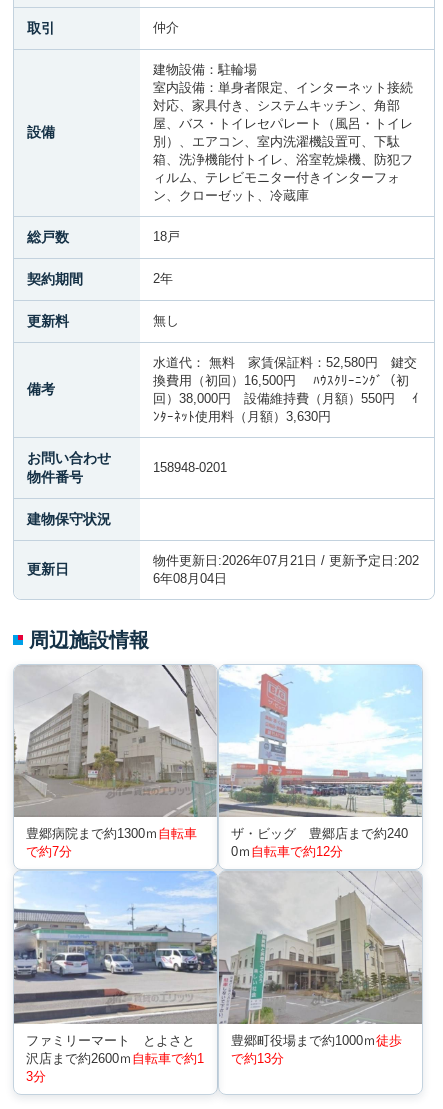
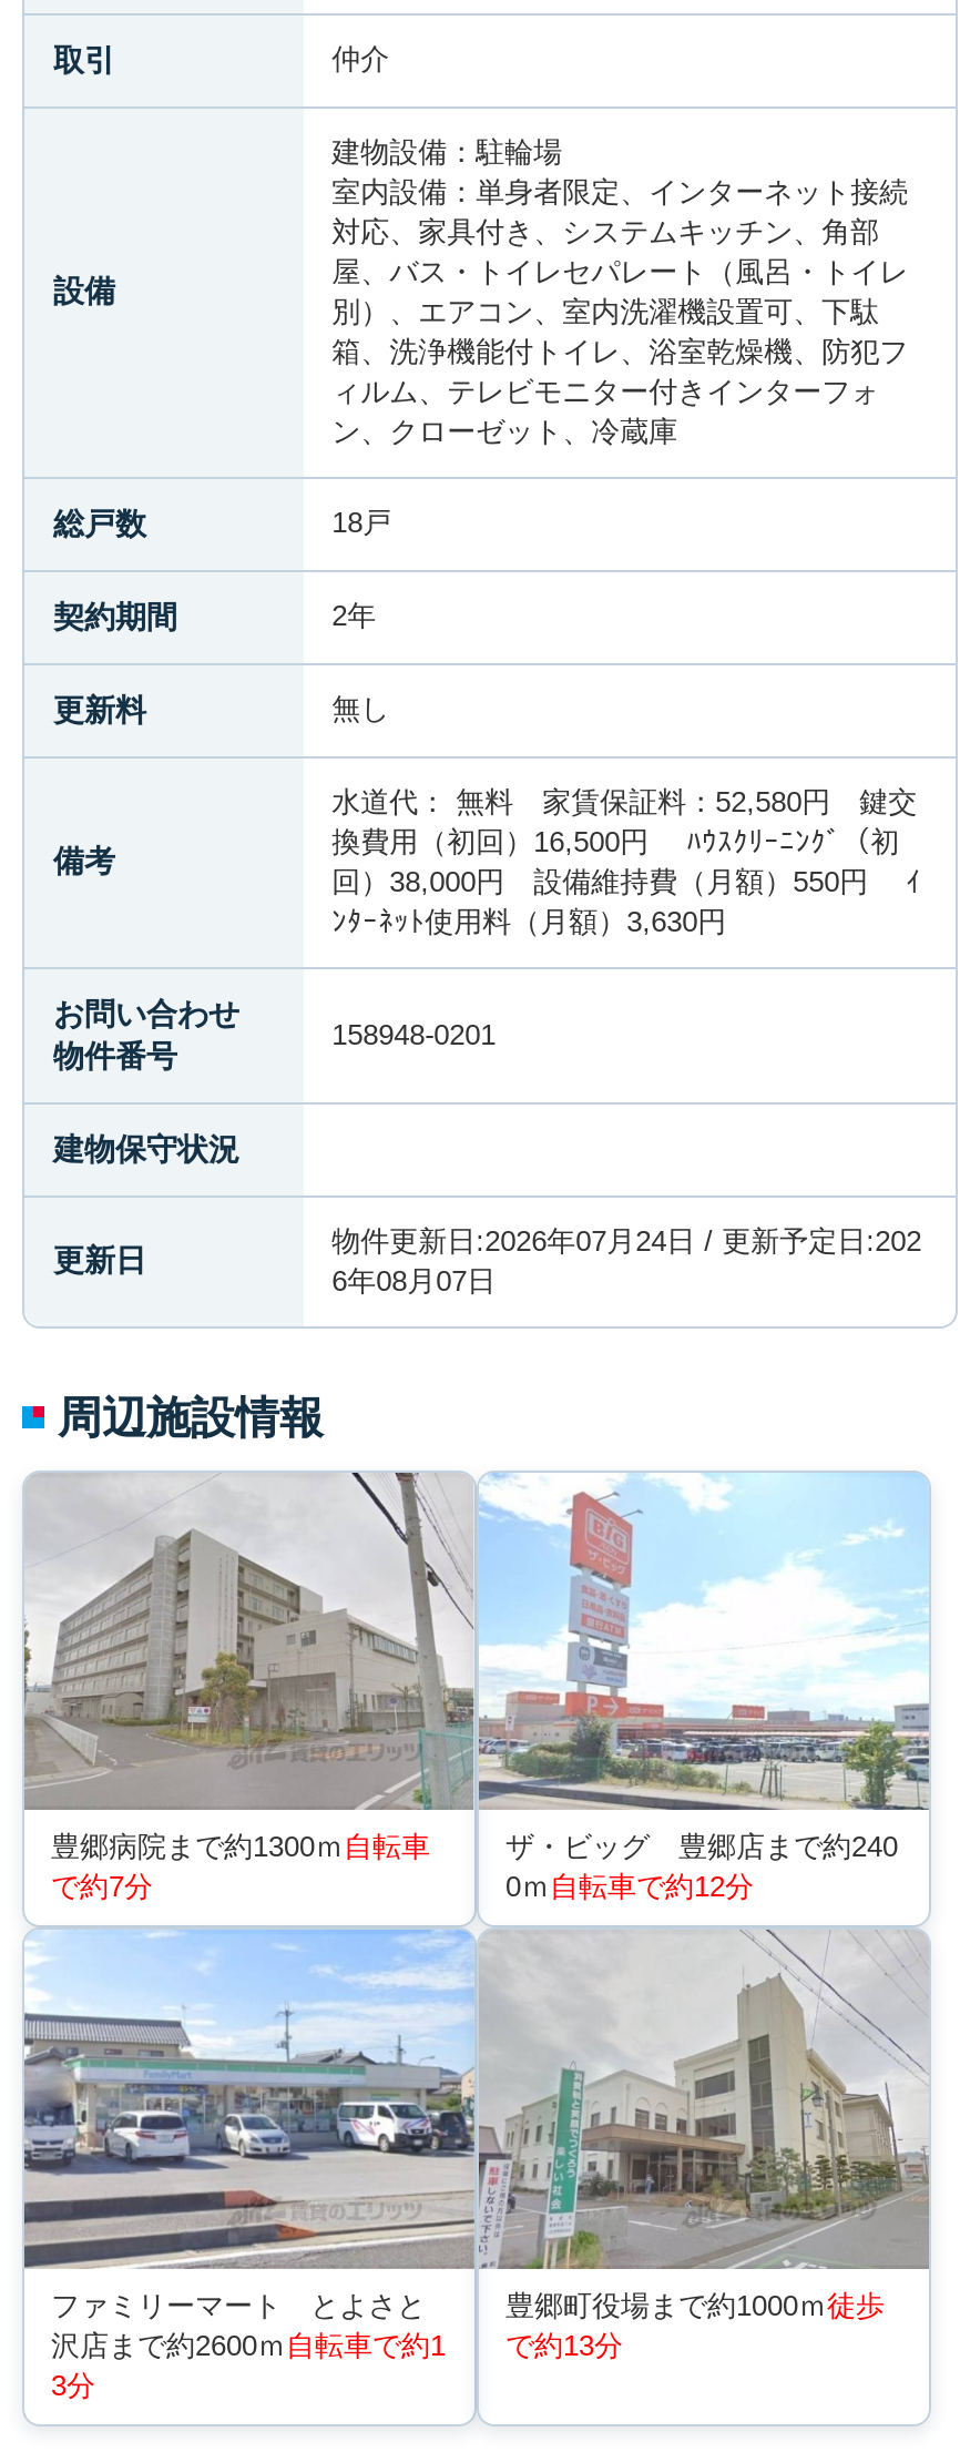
- 物件更新日:2026年07月21日 / 更新予定日:202
+ 物件更新日:2026年07月24日 / 更新予定日:202

- 6年08月04日
+ 6年08月07日
